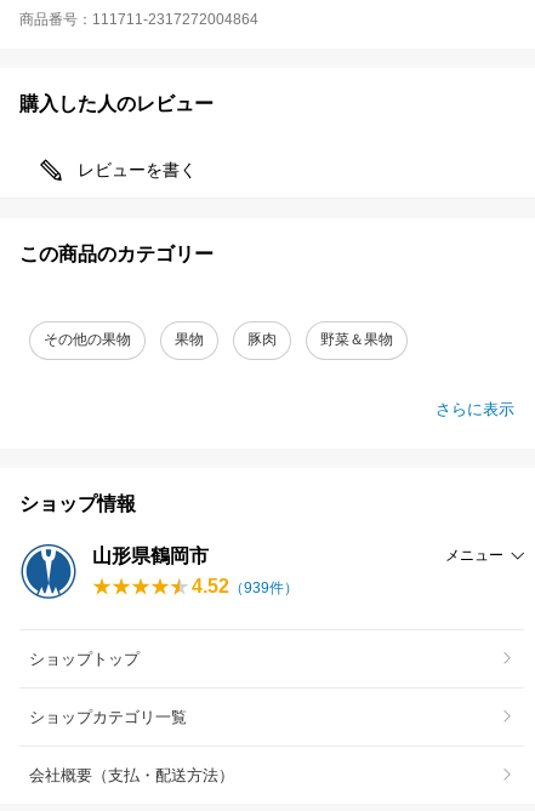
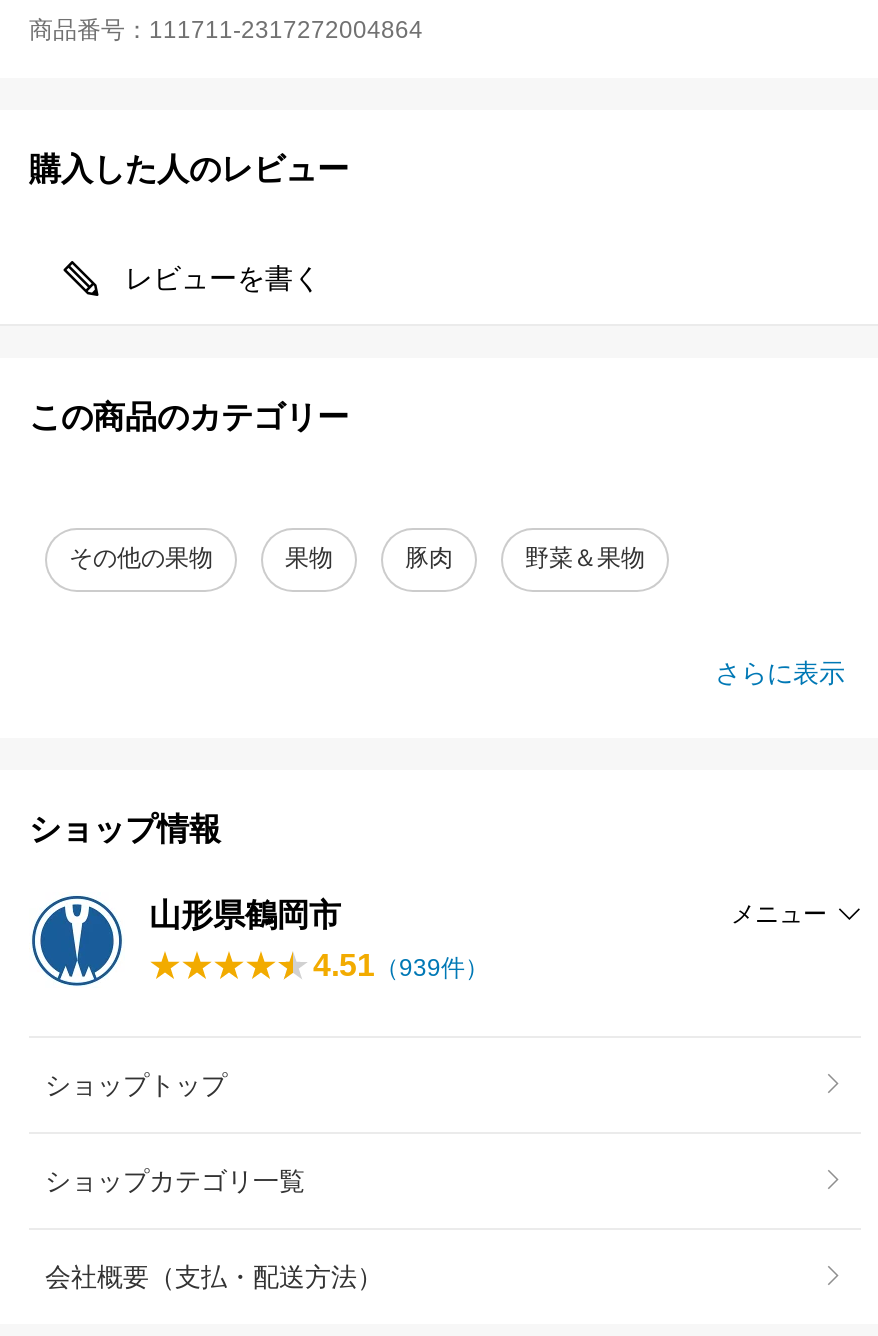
- 4.52（939件）
+ 4.51（939件）
